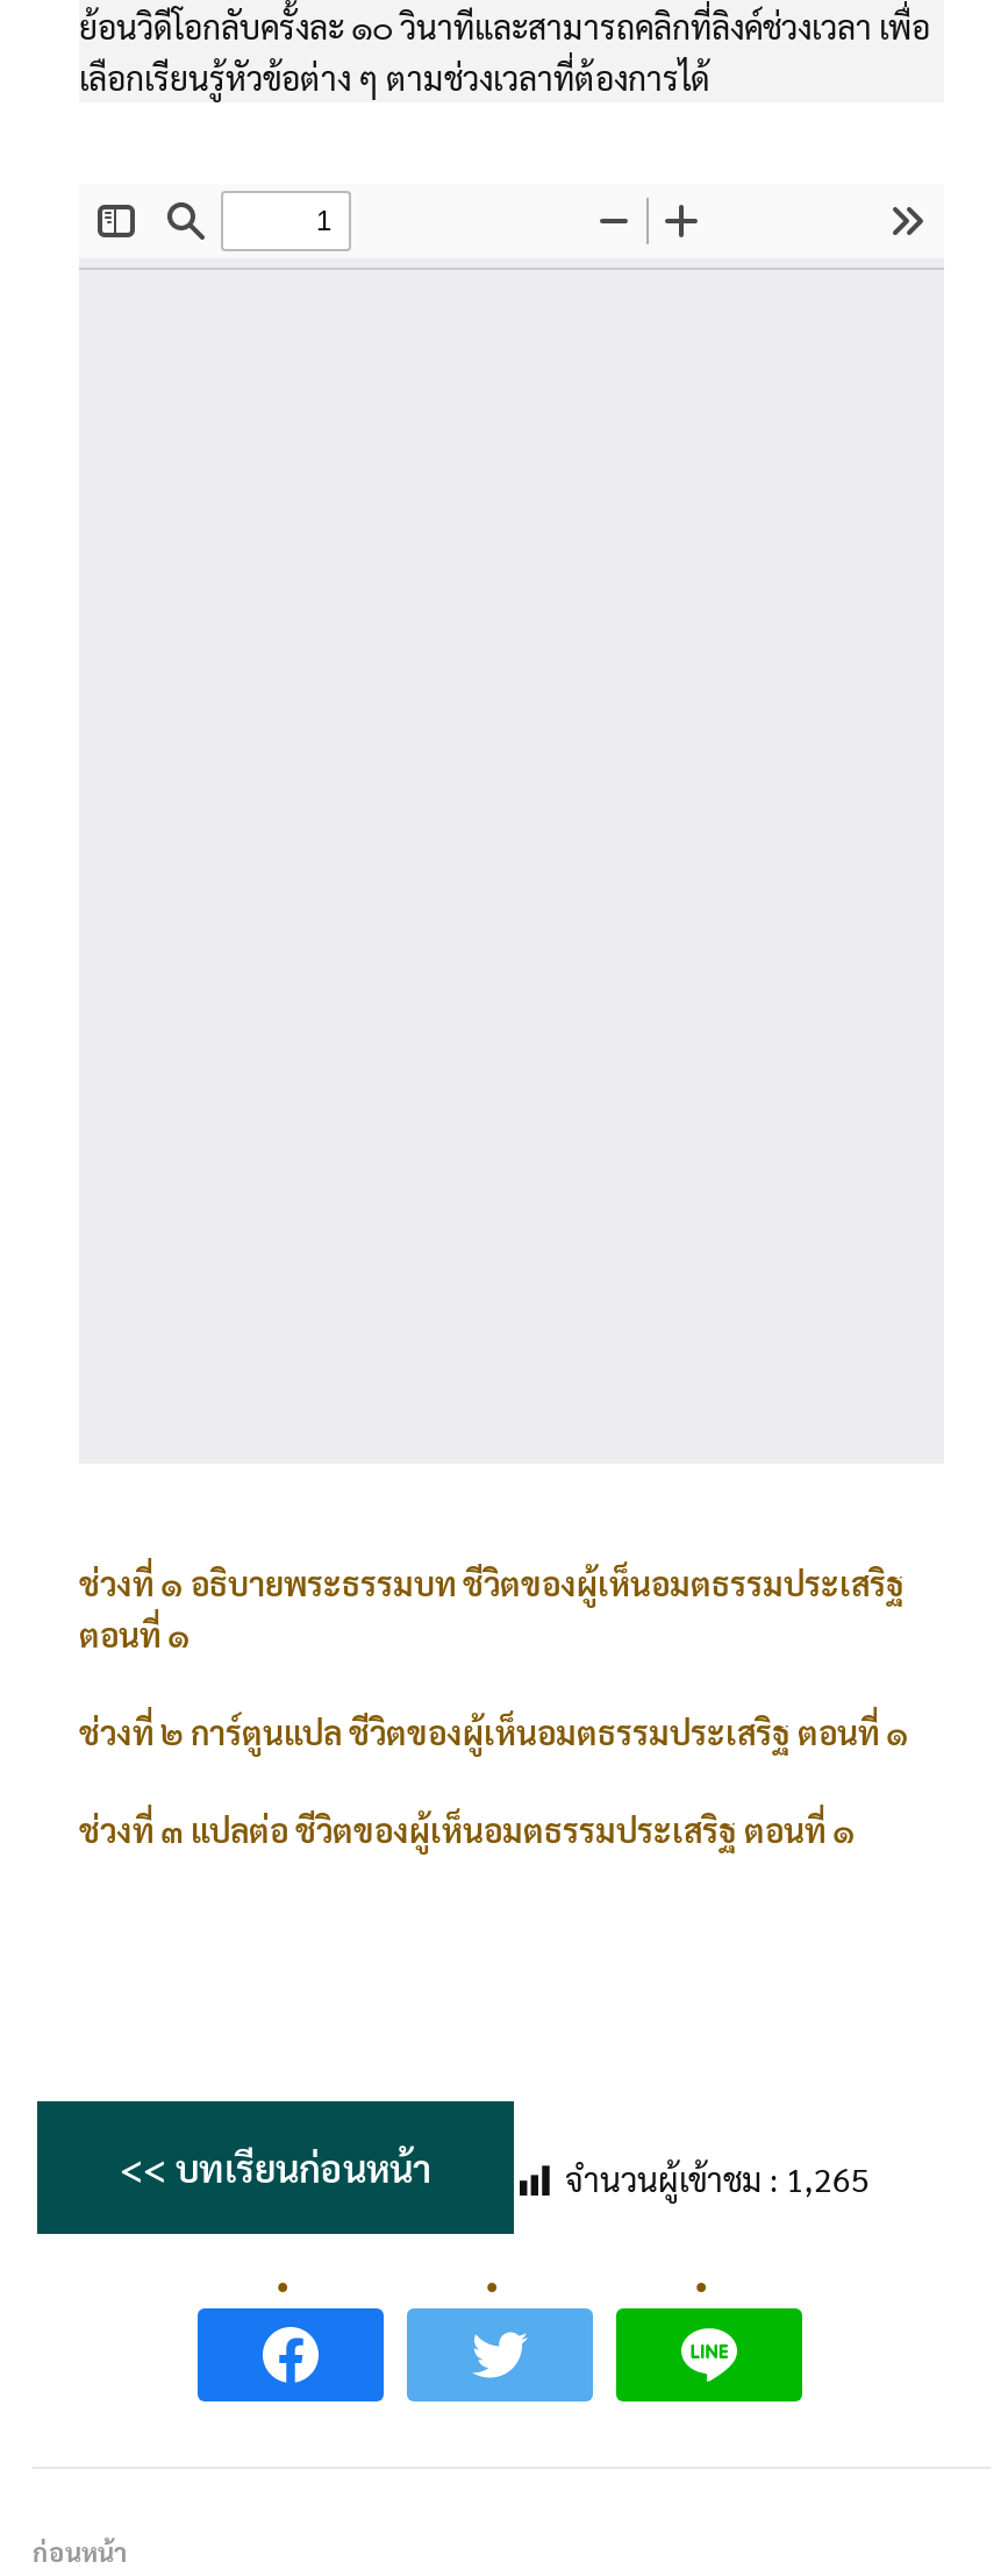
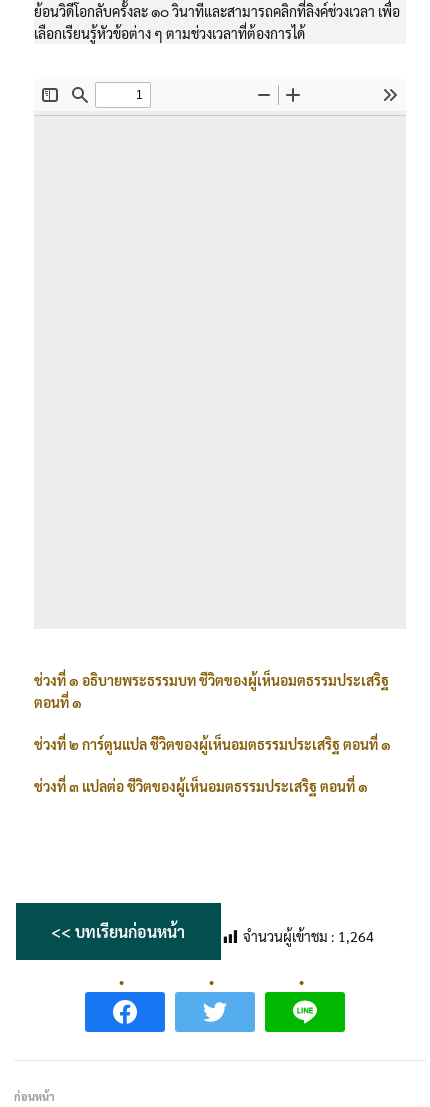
- จำนวนผู้เข้าชม : 1,265
+ จำนวนผู้เข้าชม : 1,264
